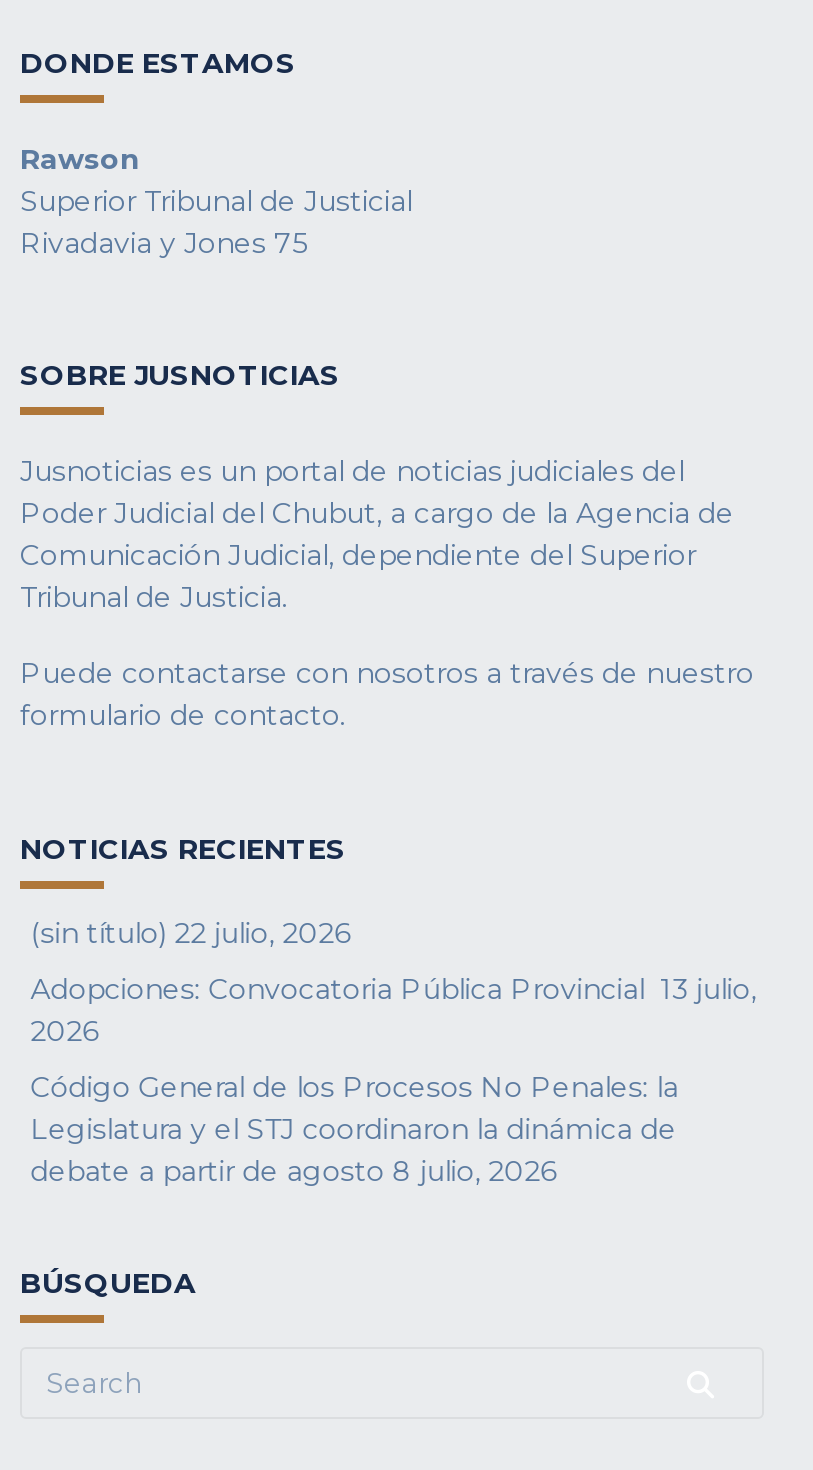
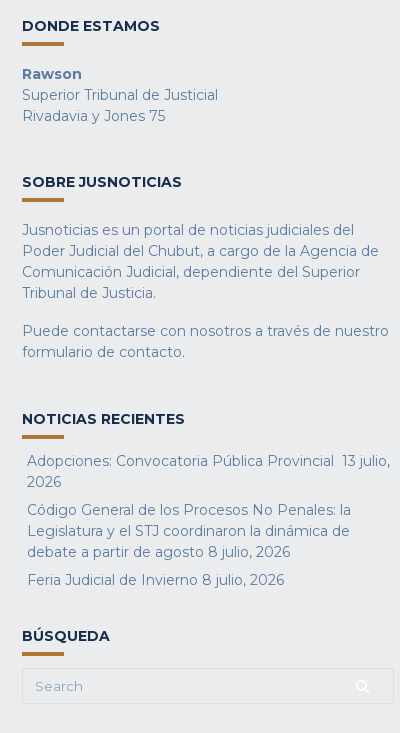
- (sin título) 22 julio, 2026

moved up: Adopciones: Convocatoria Pública Provincial 13 julio, | 2026 | Código General de los Procesos No Penales: la | Legislatura y el STJ coordinaron la dinámica de | debate a partir de agosto 8 julio, 2026

+ Feria Judicial de Invierno 8 julio, 2026
